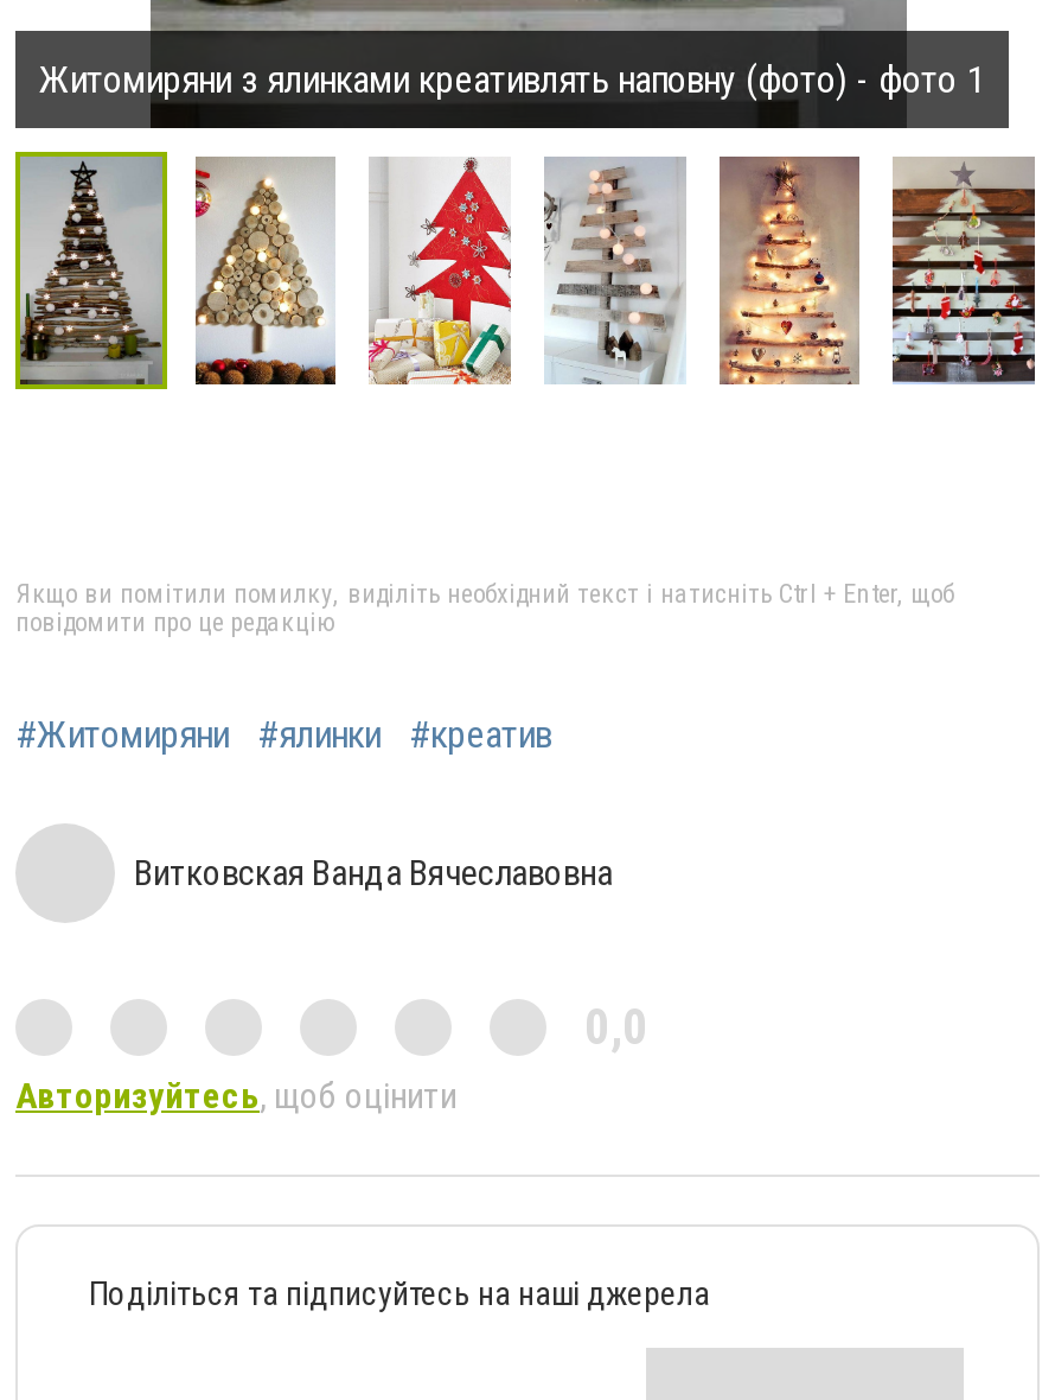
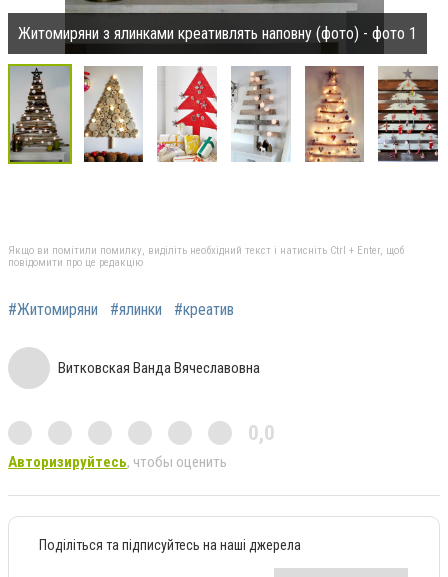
- Авторизуйтесь, щоб оцінити
+ Авторизируйтесь, чтобы оценить
